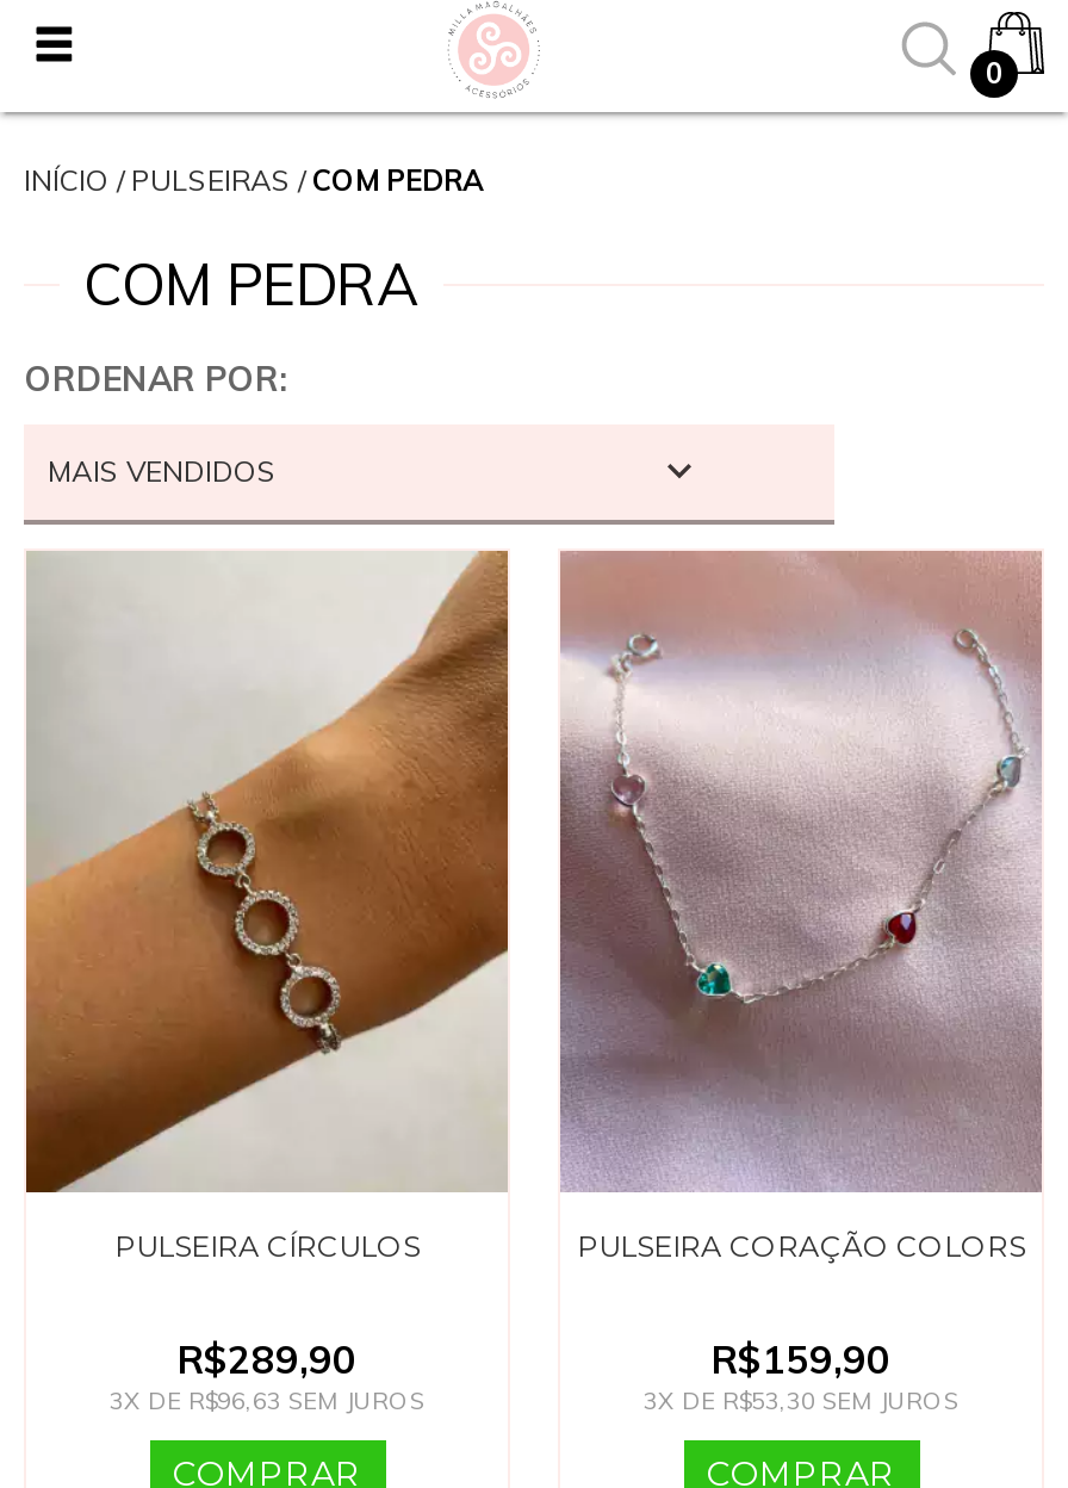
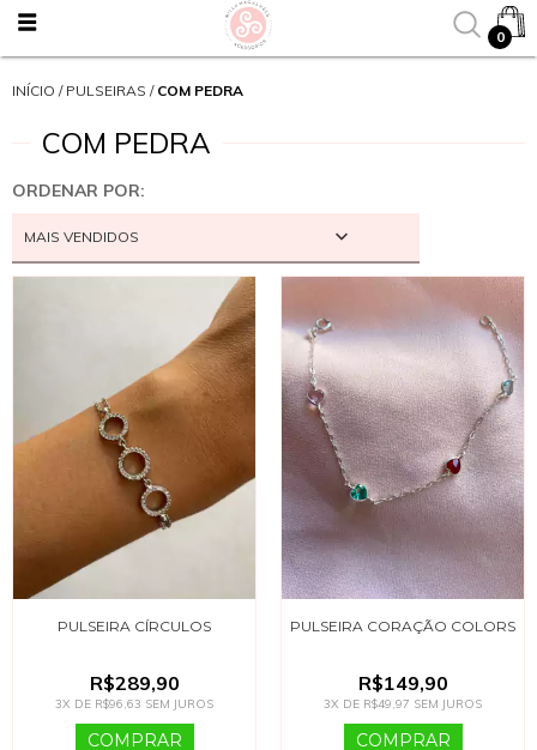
- R$159,90
- 3X DE R$53,30 SEM JUROS
+ R$149,90
+ 3X DE R$49,97 SEM JUROS
